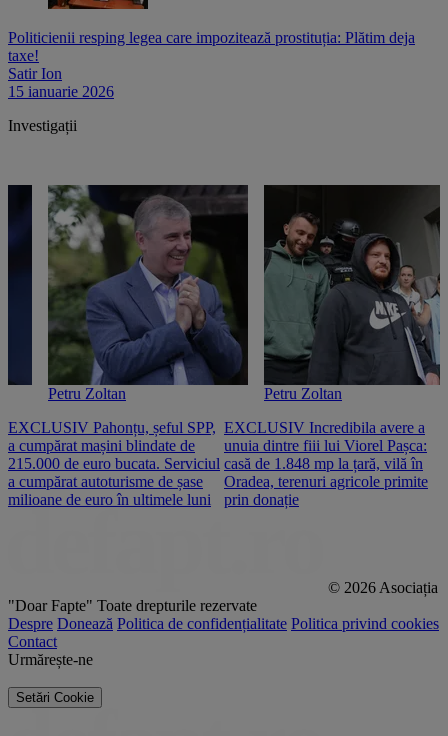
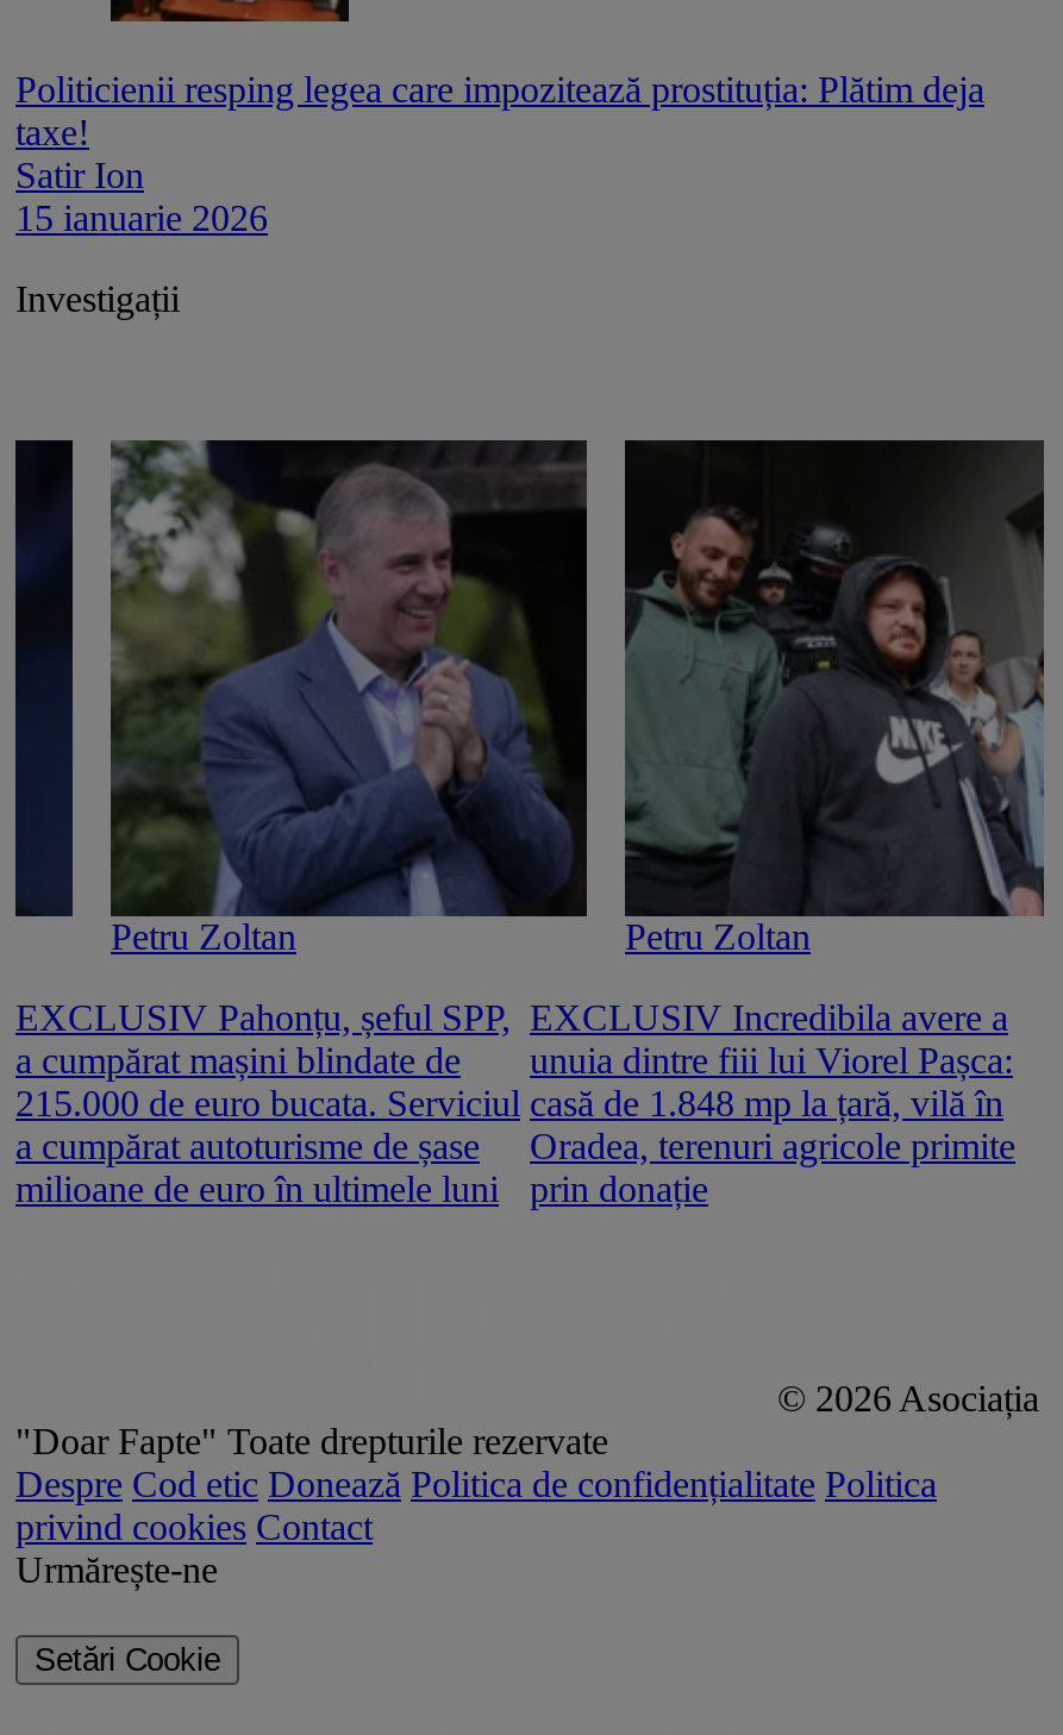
- Despre Donează Politica de confidențialitate Politica privind cookies
- Contact
+ Despre Cod etic Donează Politica de confidențialitate Politica
+ privind cookies Contact
